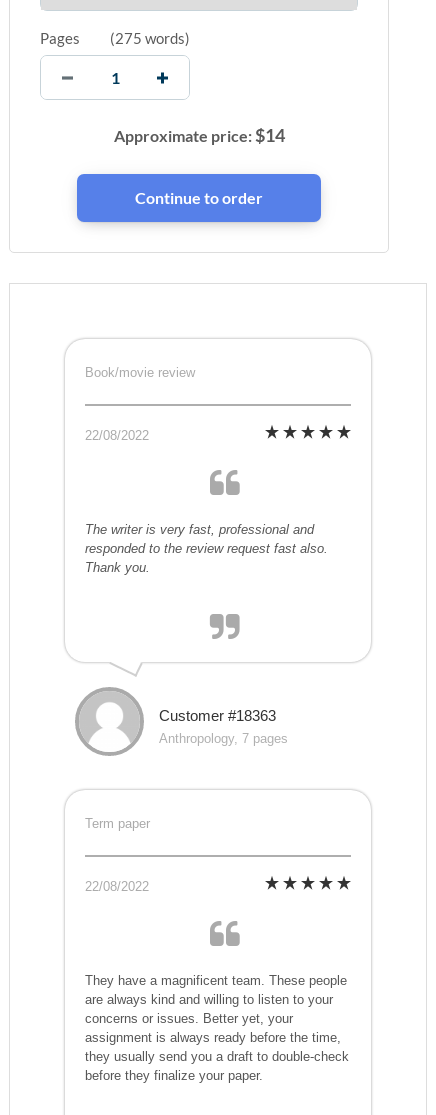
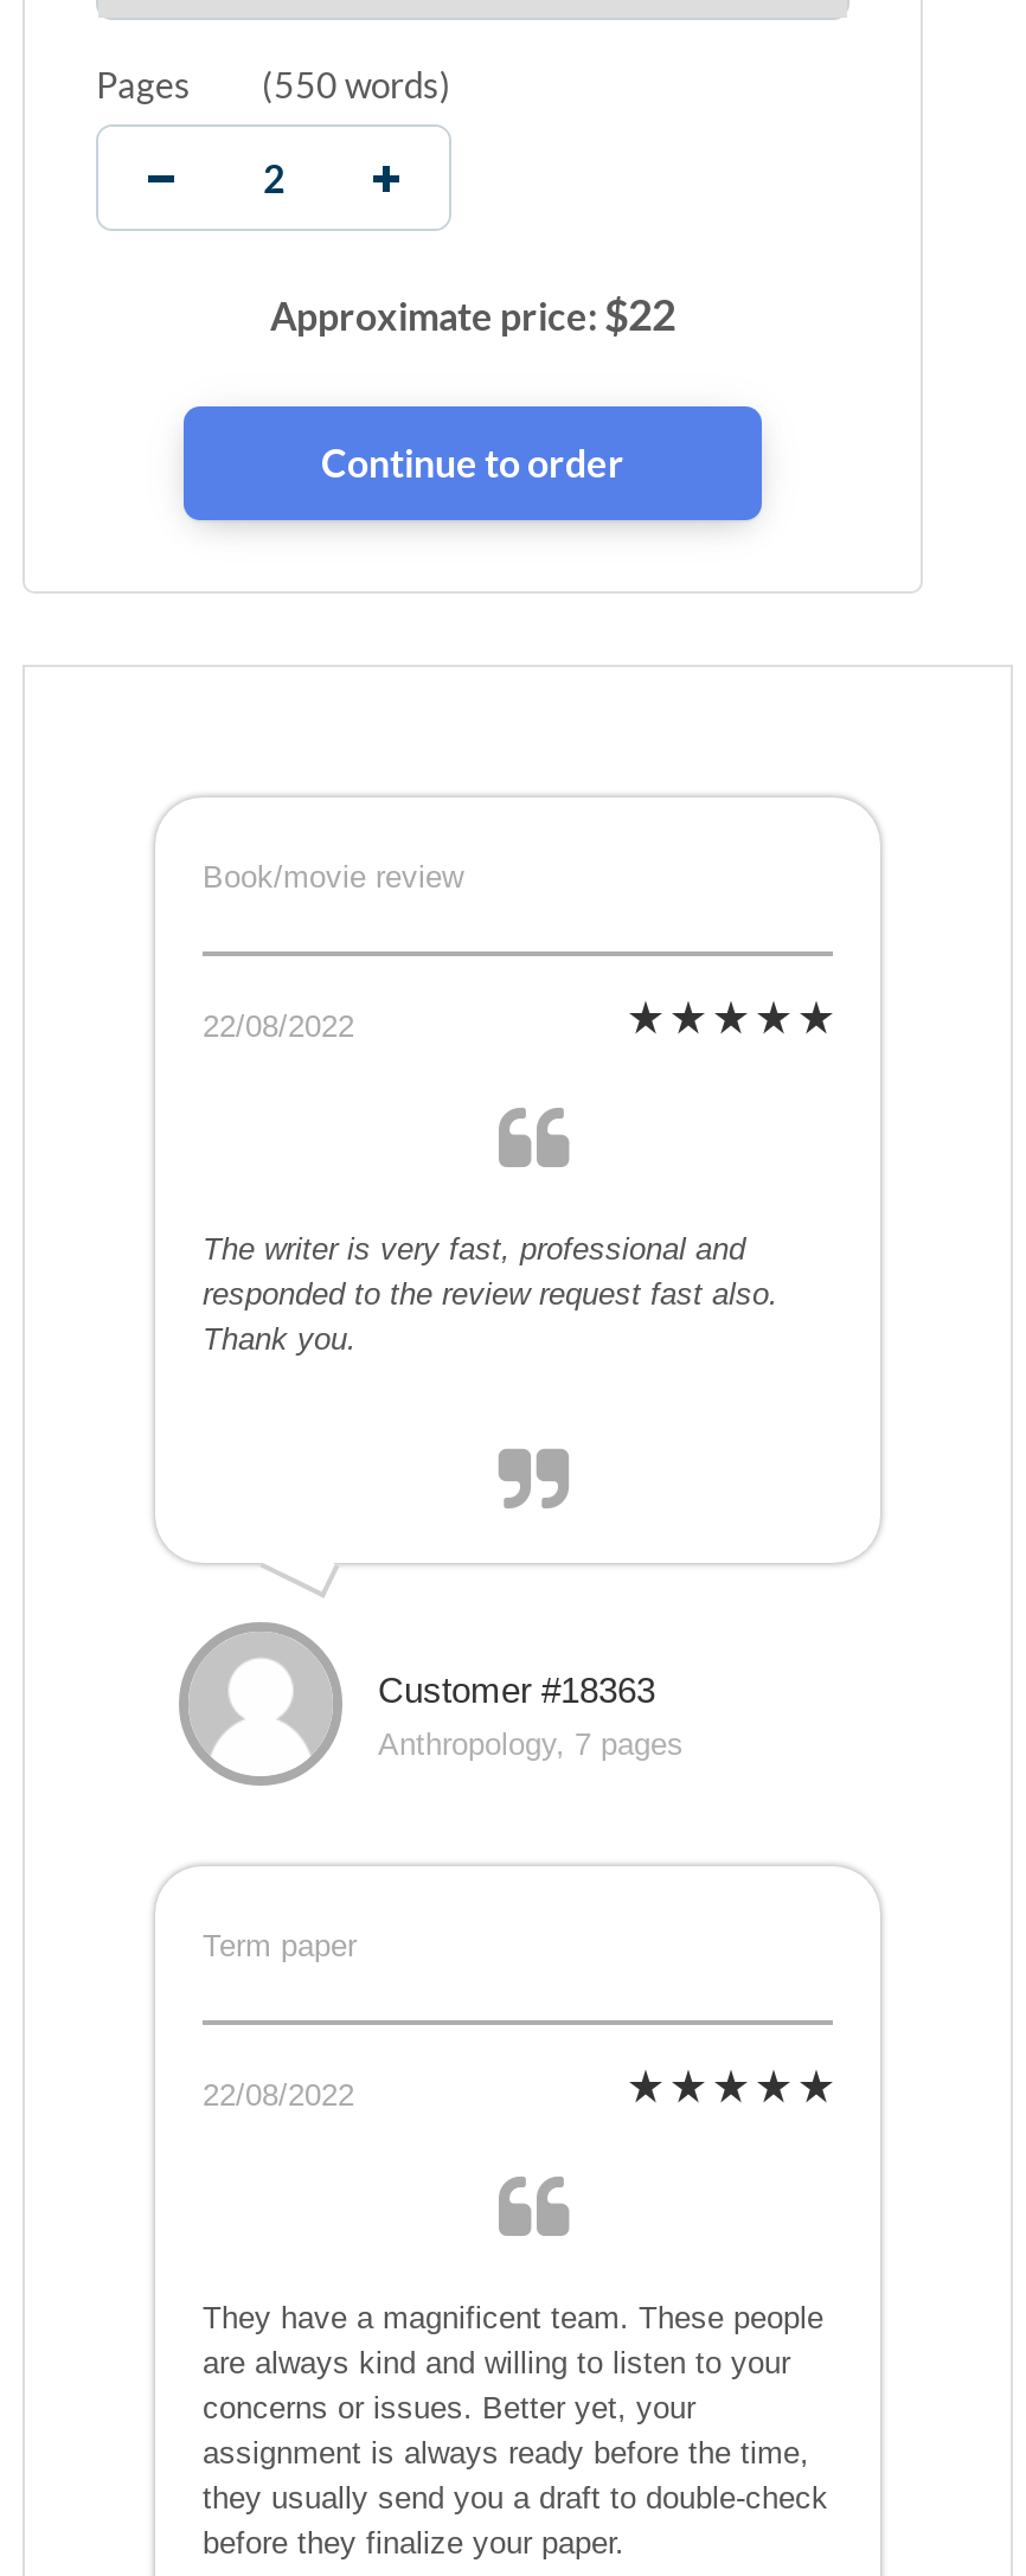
- Pages (275 words)
+ Pages (550 words)

- Approximate price: $14
+ Approximate price: $22
